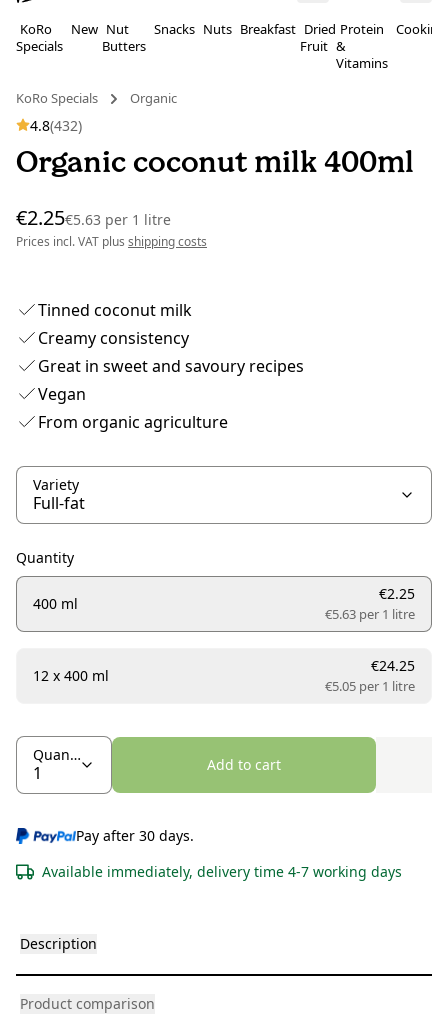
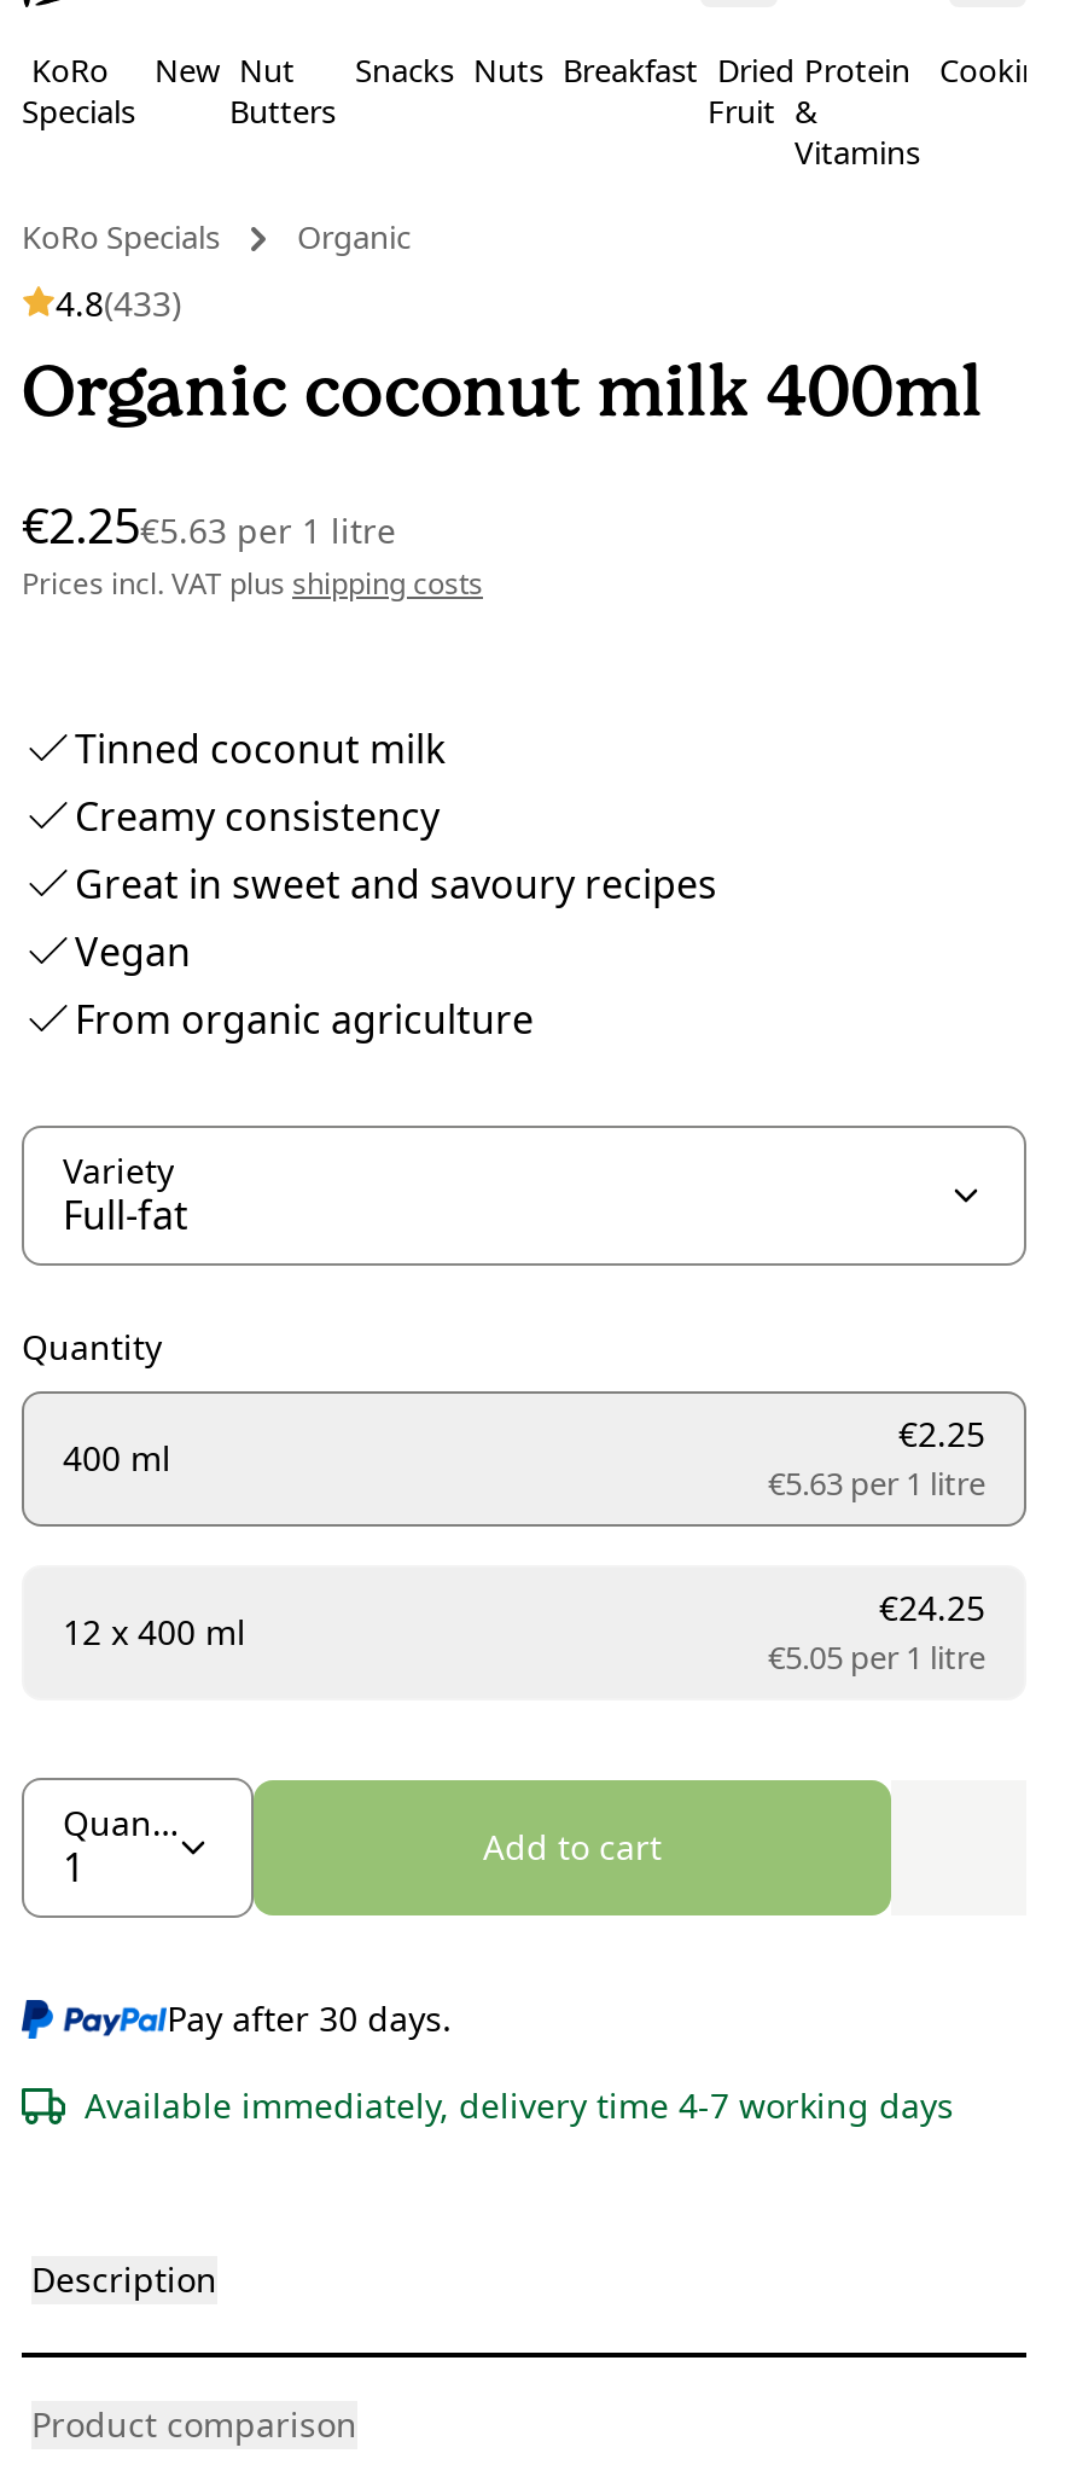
- 4.8(432)
+ 4.8(433)
